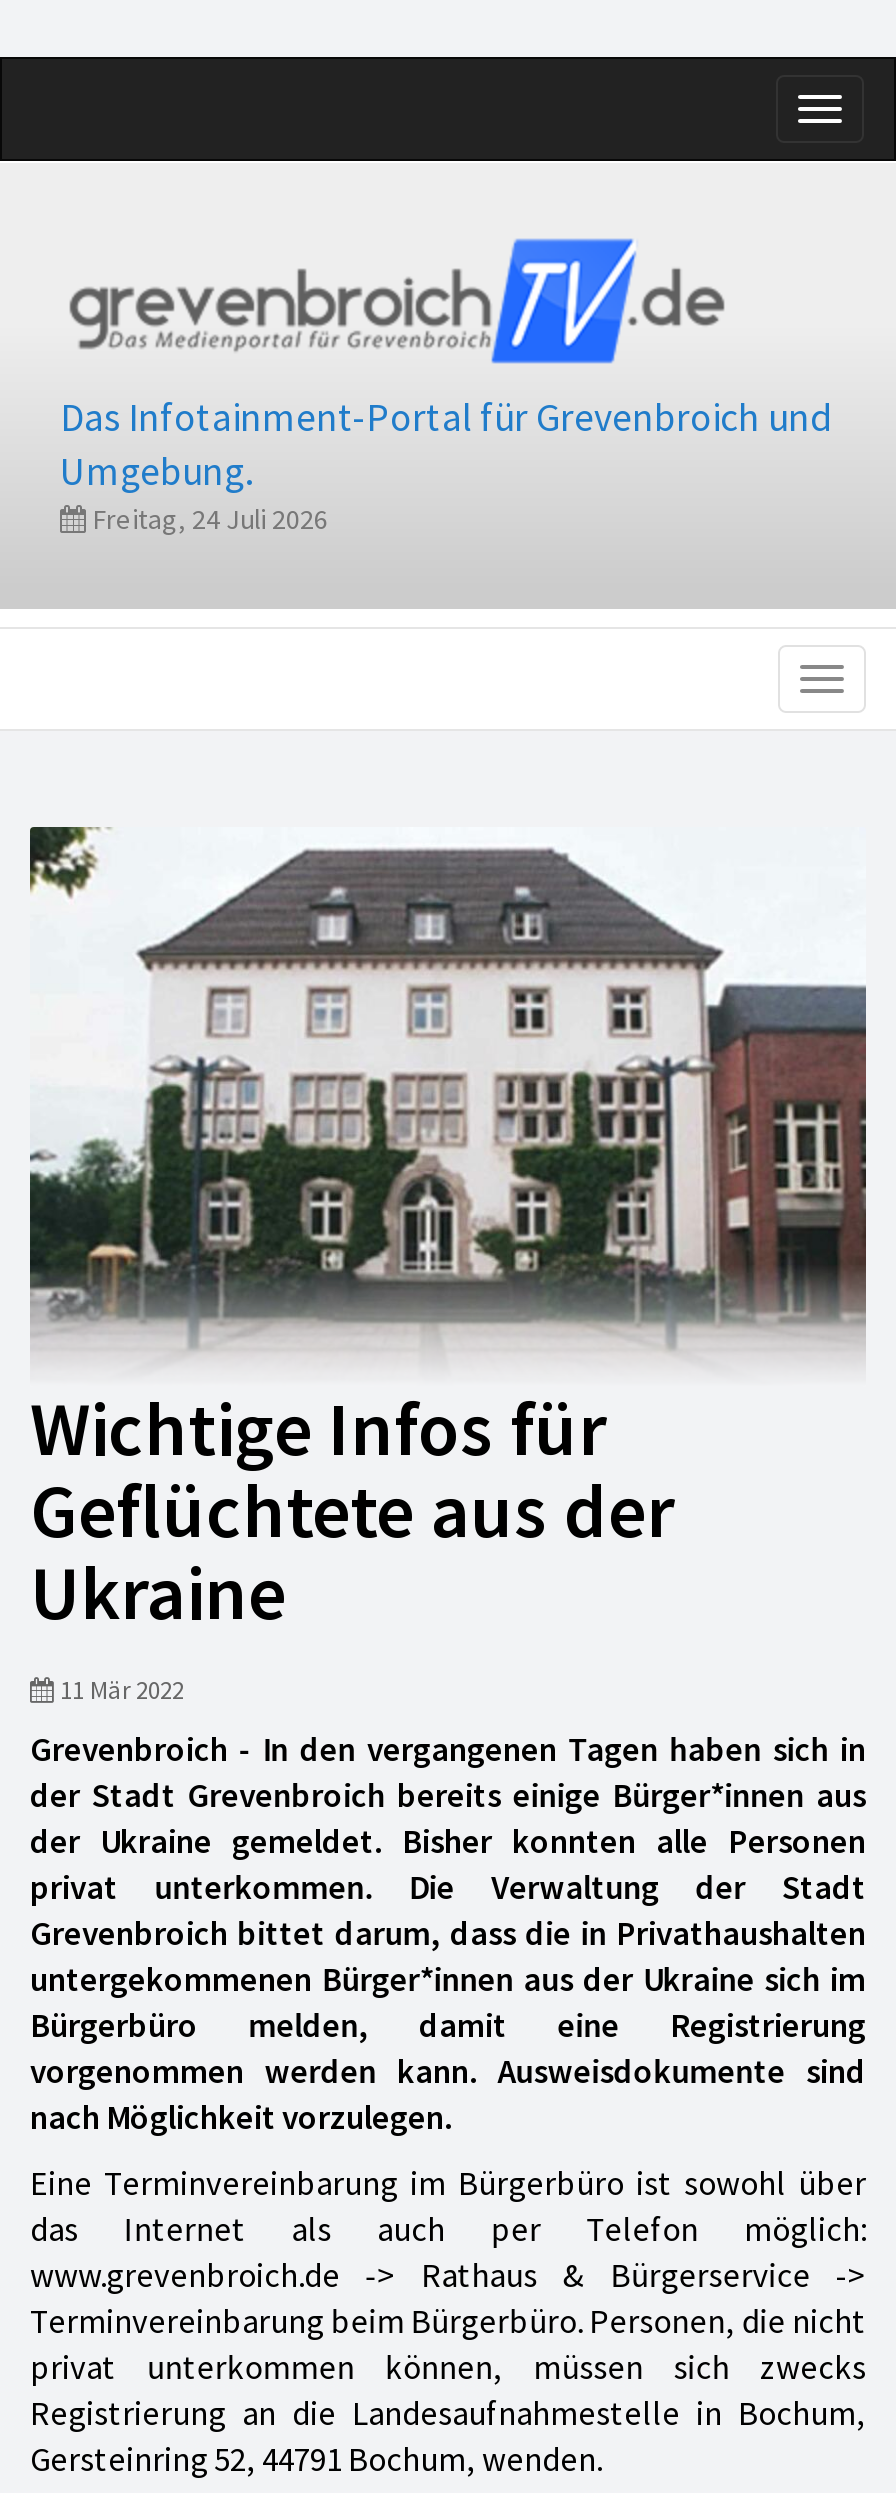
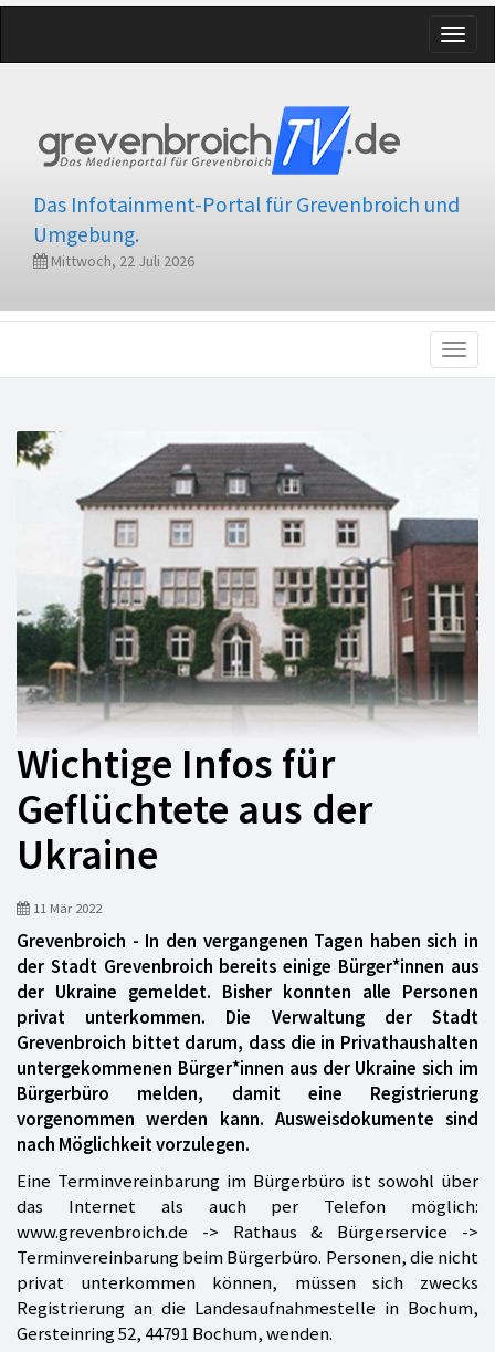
- Freitag, 24 Juli 2026
+ Mittwoch, 22 Juli 2026
